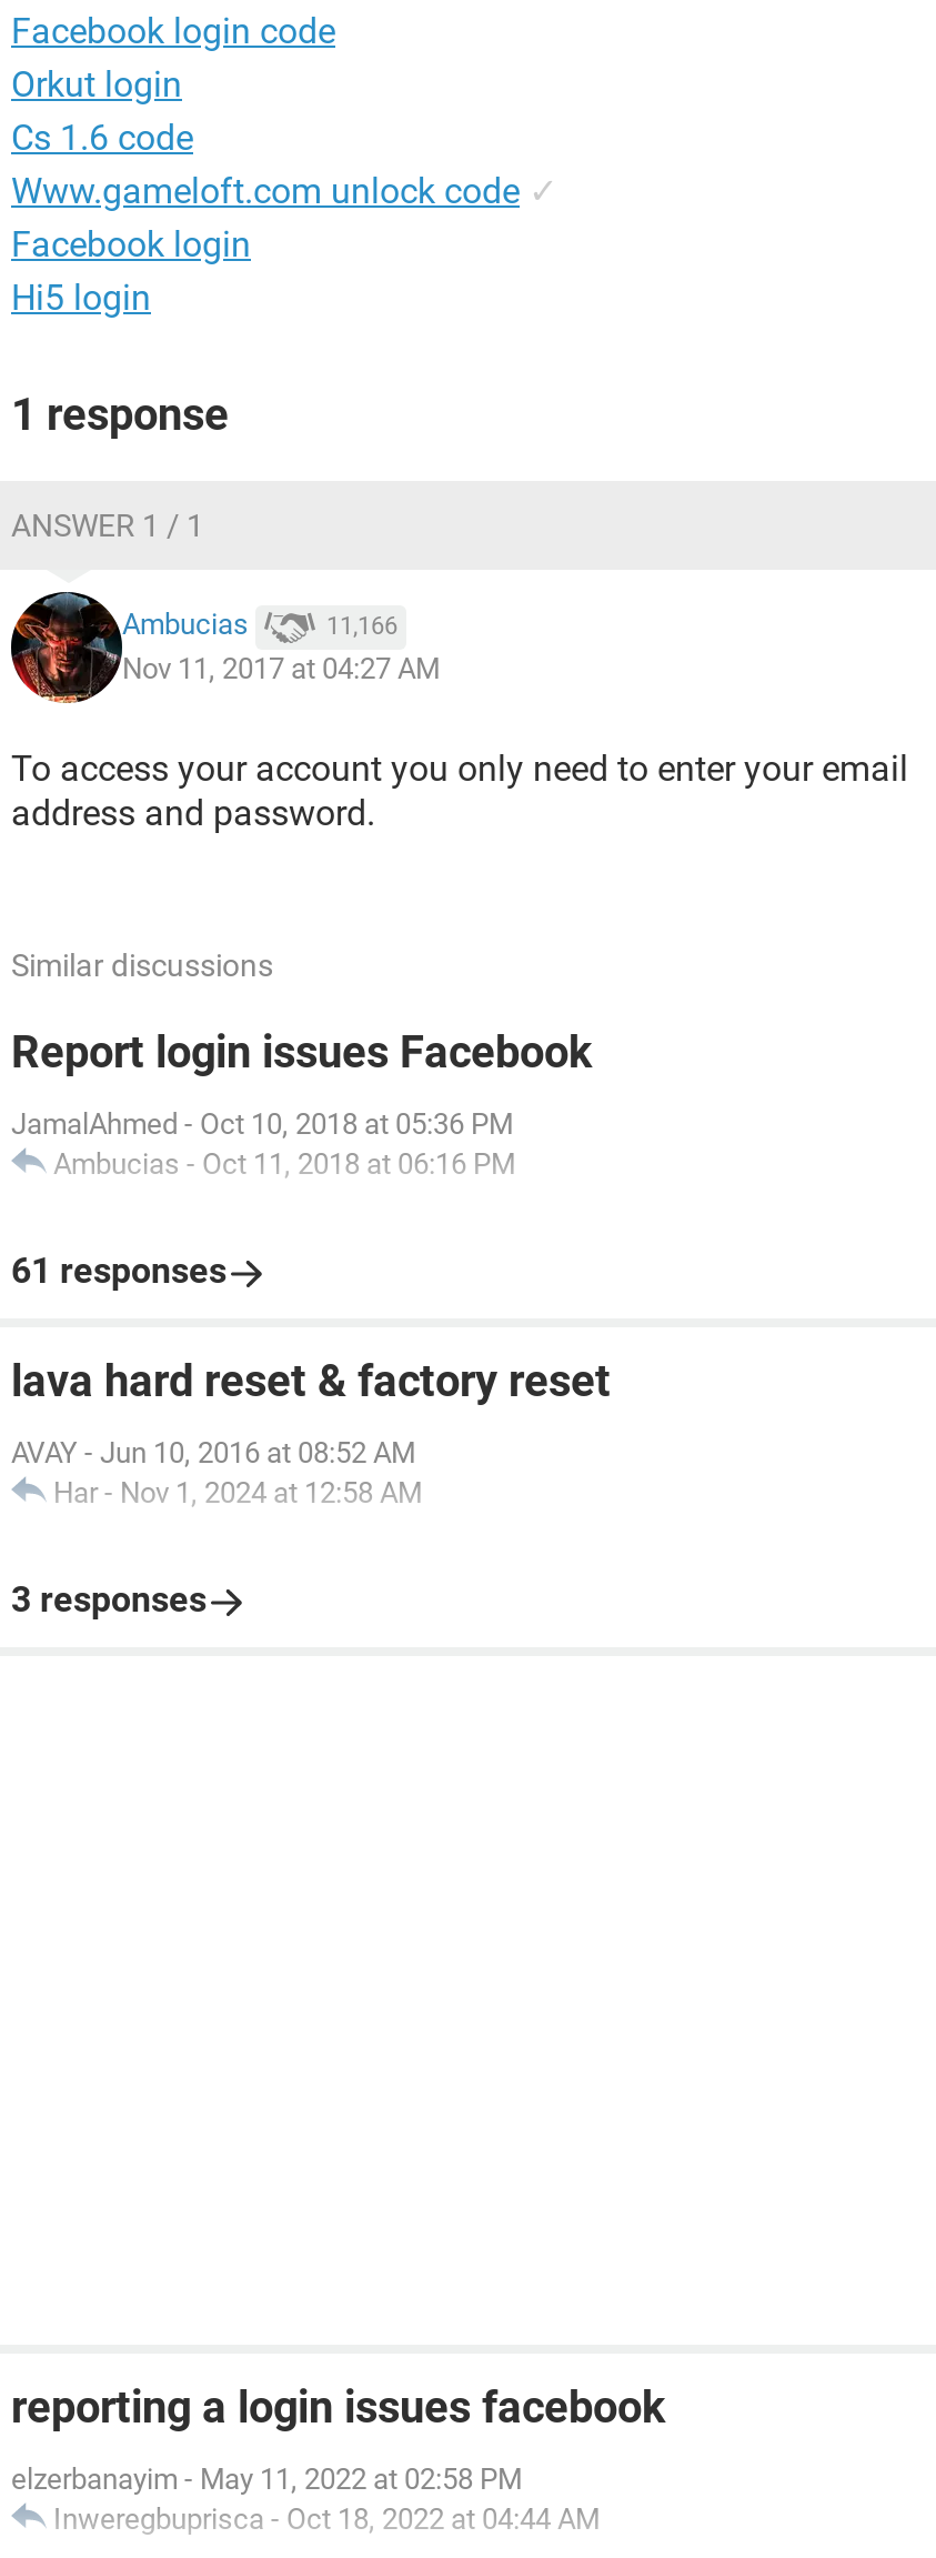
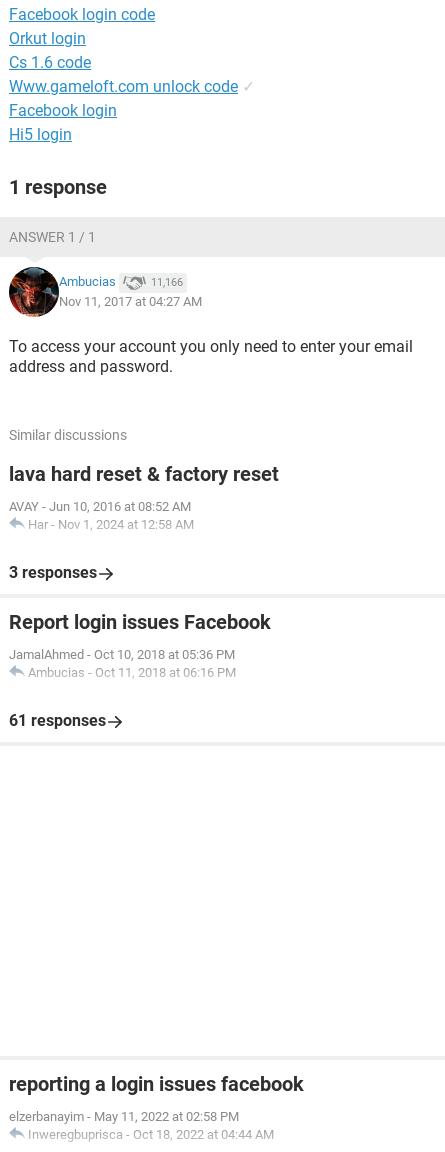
moved down: Report login issues Facebook | JamalAhmed - Oct 10, 2018 at 05:36 PM | Ambucias - Oct 11, 2018 at 06:16 PM | 61 responses

moved up: lava hard reset & factory reset | AVAY - Jun 10, 2016 at 08:52 AM | Har- Nov 1, 2024 at 12:58 AM | 3 responses
